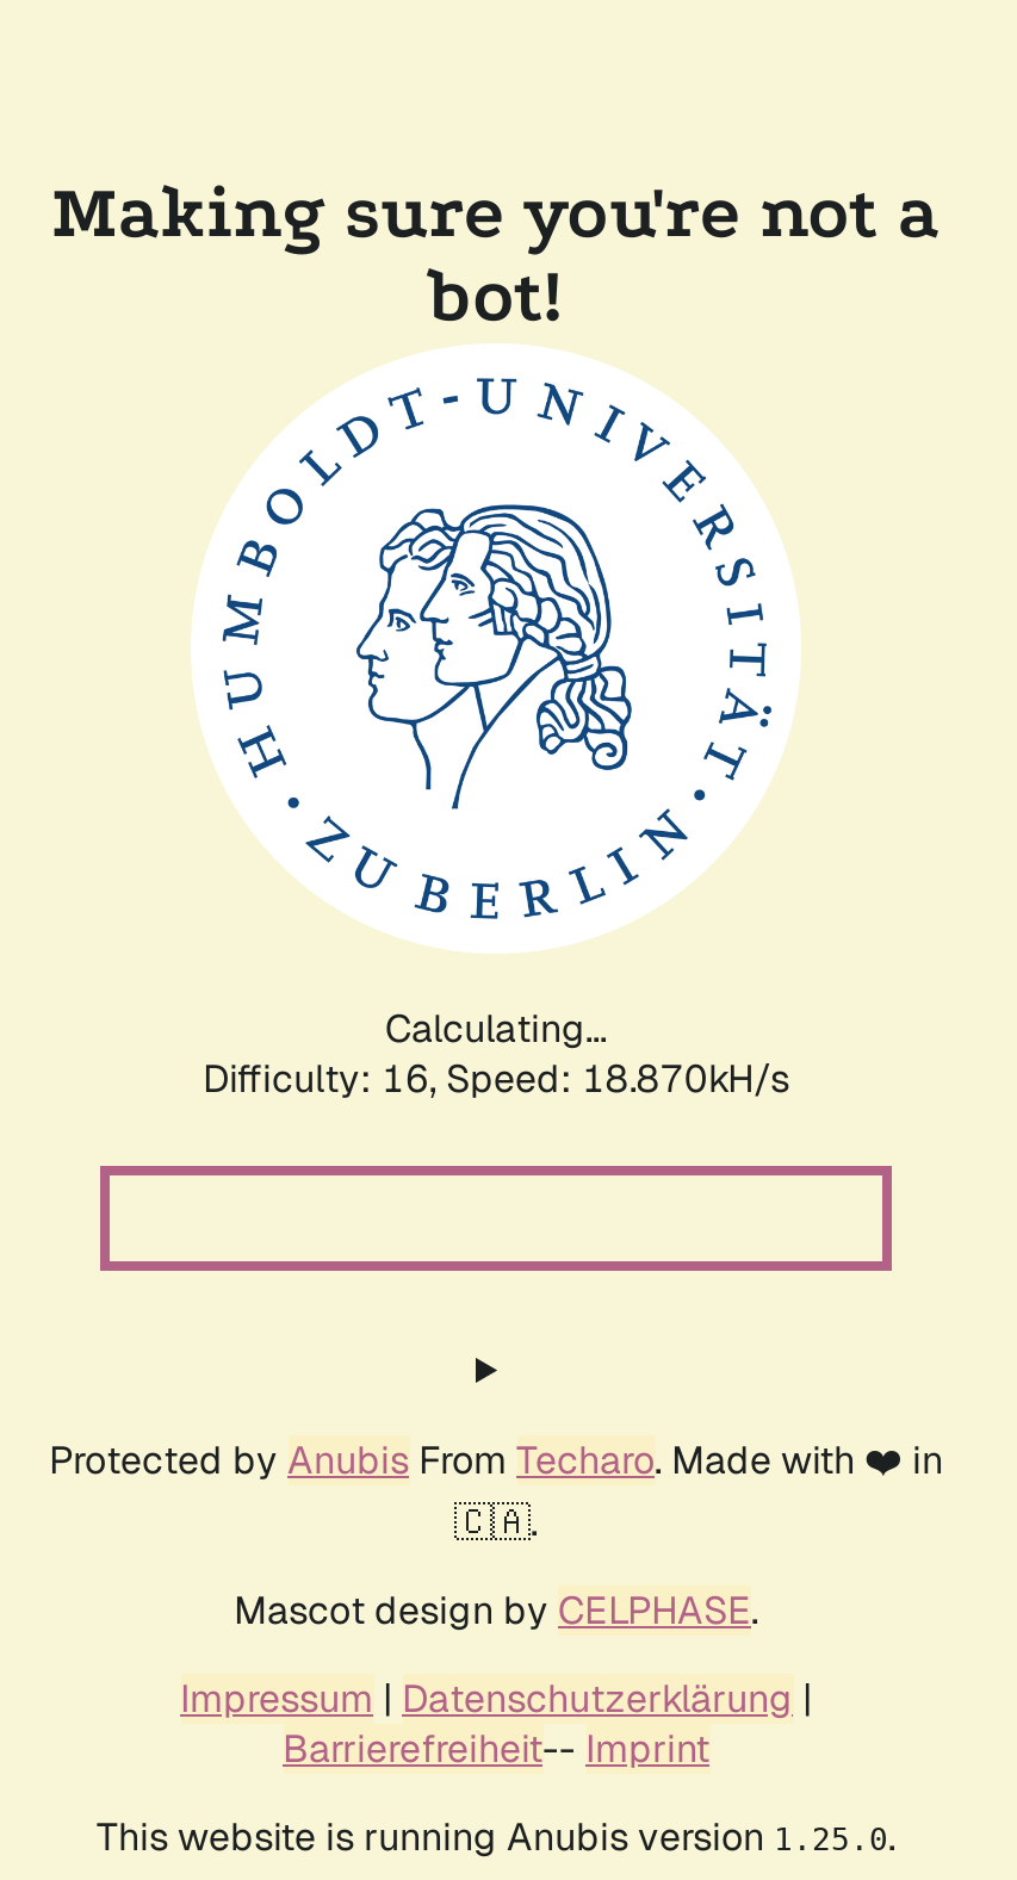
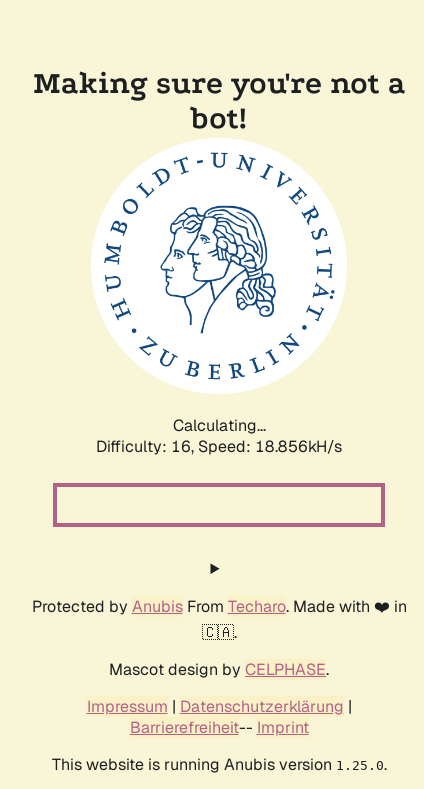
- Difficulty: 16, Speed: 18.870kH/s
+ Difficulty: 16, Speed: 18.856kH/s
